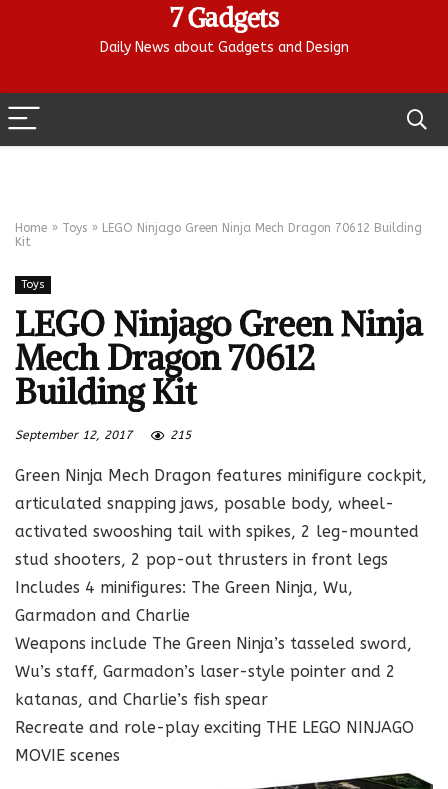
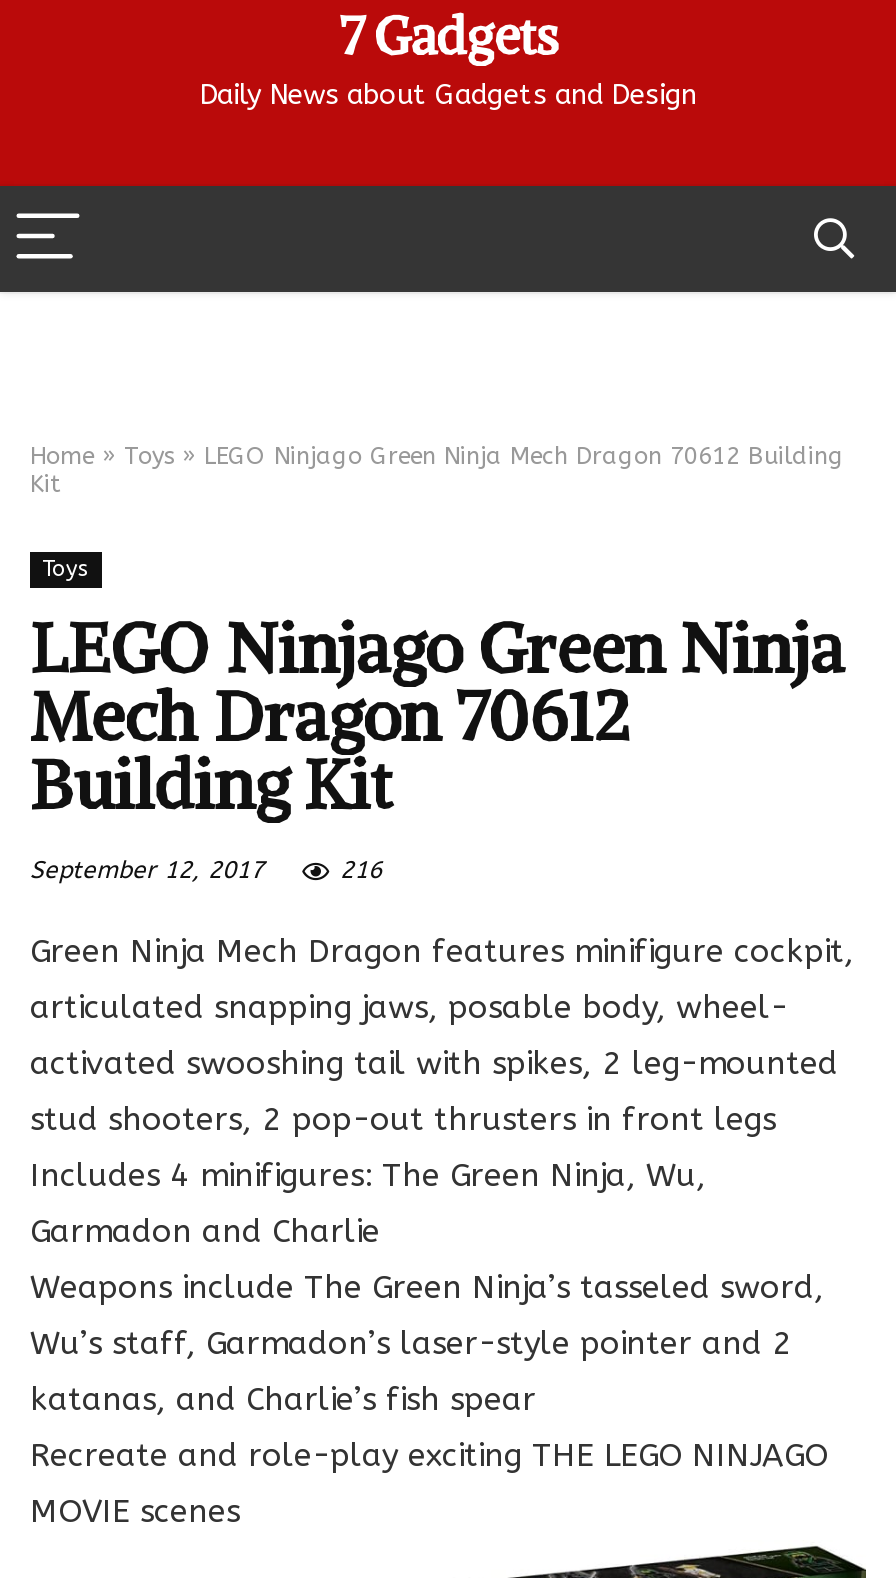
- 215
+ 216
